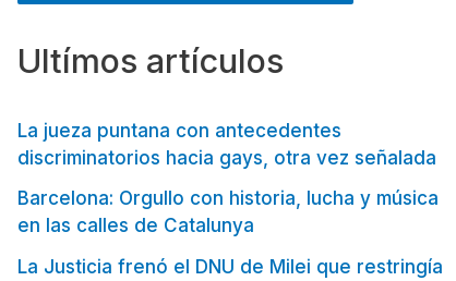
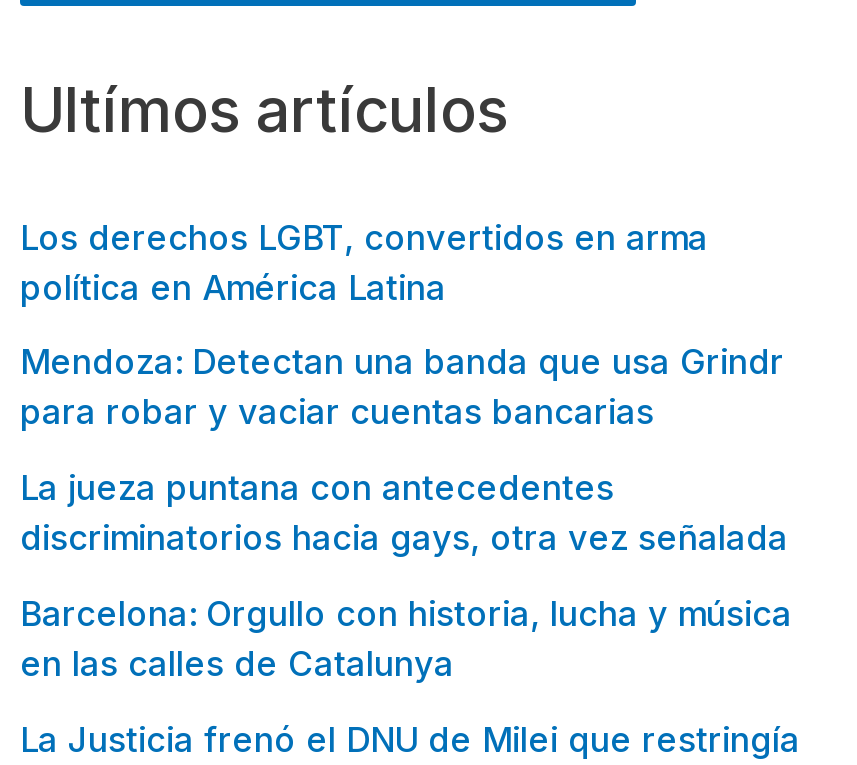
+ Los derechos LGBT, convertidos en arma
+ política en América Latina
+ Mendoza: Detectan una banda que usa Grindr
+ para robar y vaciar cuentas bancarias
